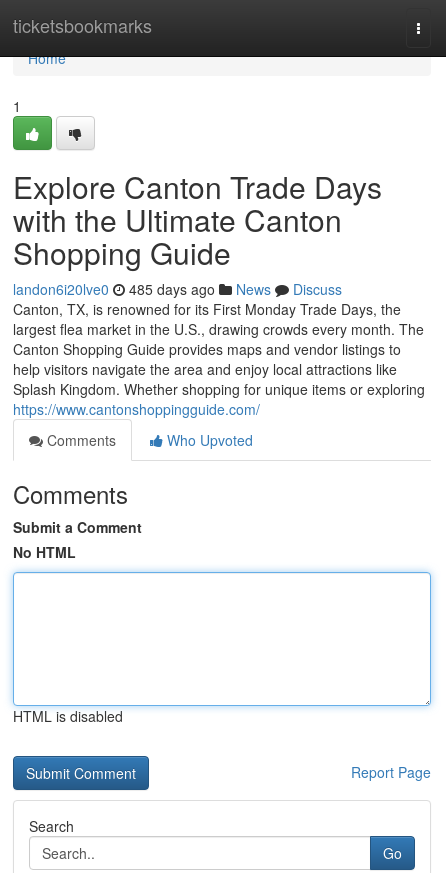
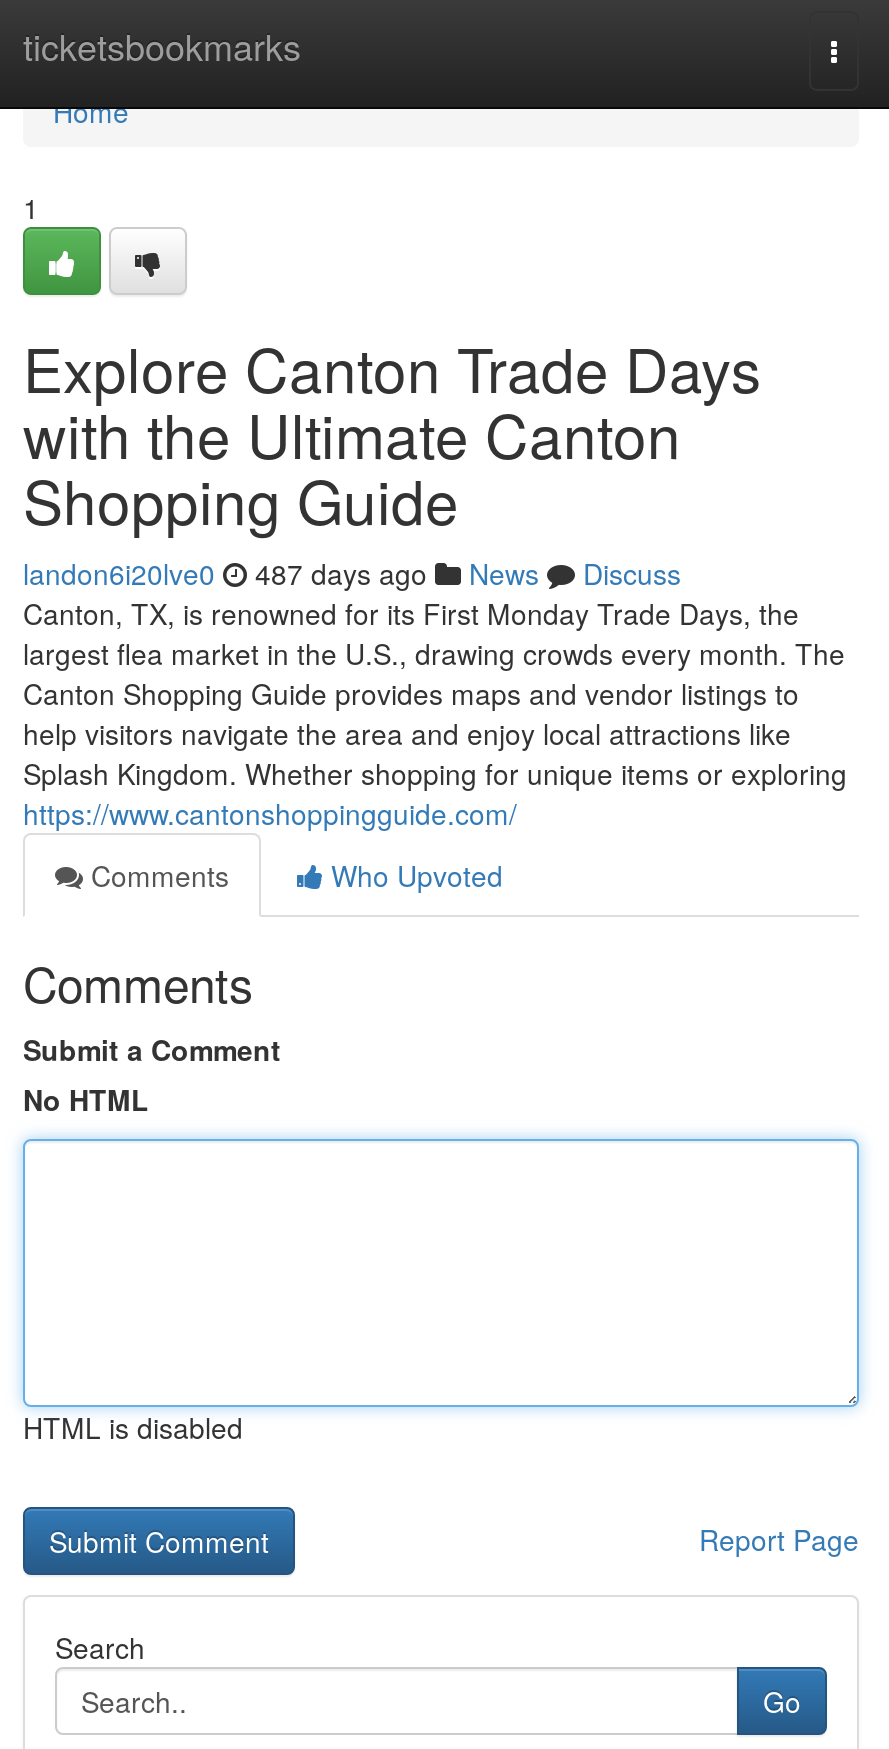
- landon6i20lve0 485 days ago News Discuss
+ landon6i20lve0 487 days ago News Discuss
